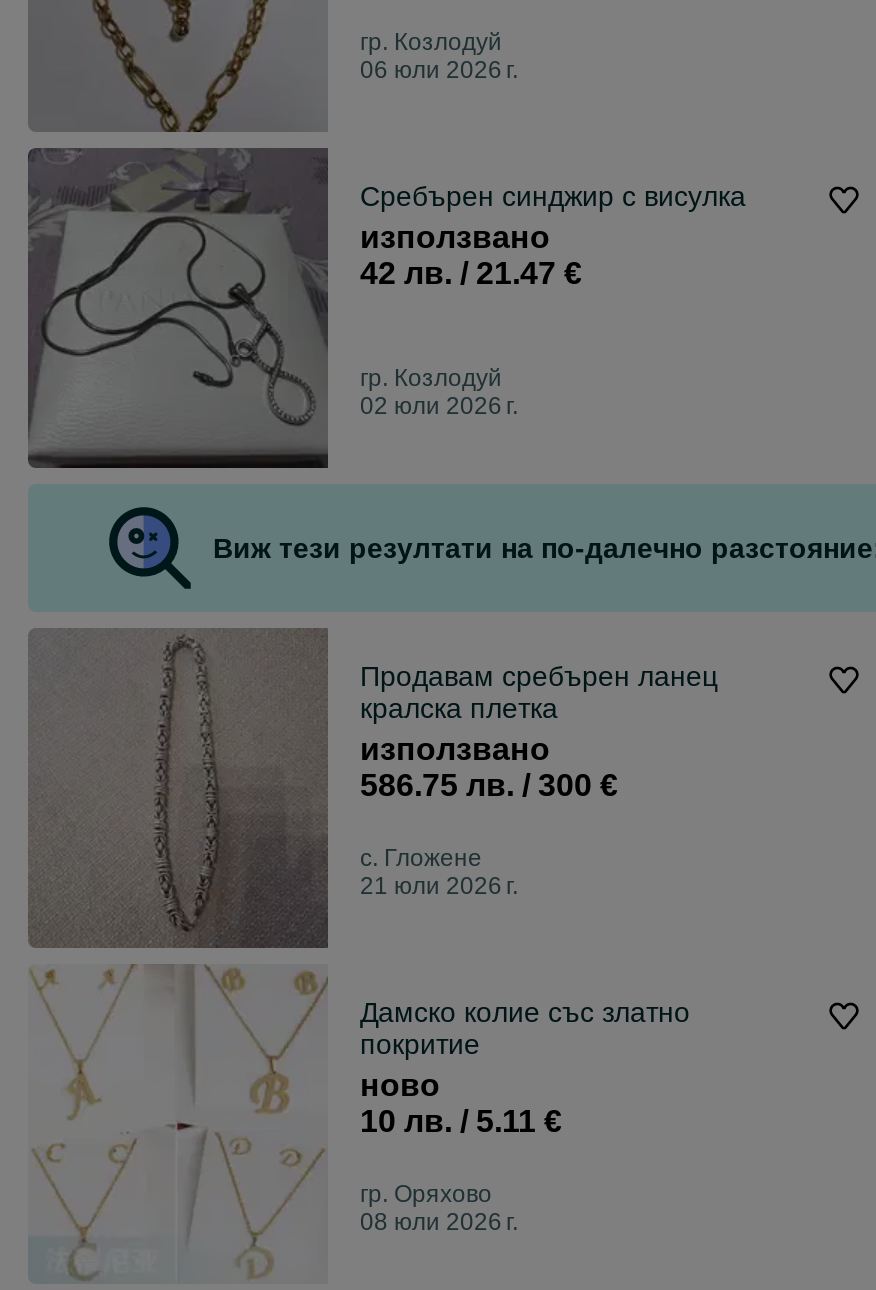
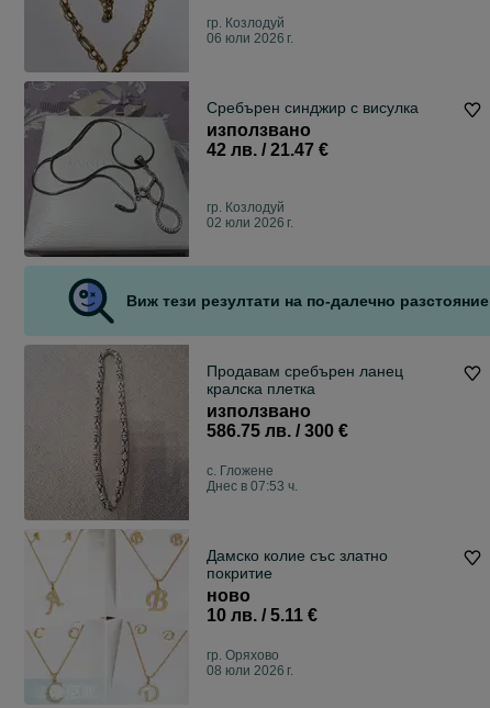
- 21 юли 2026 г.
+ Днес в 07:53 ч.
